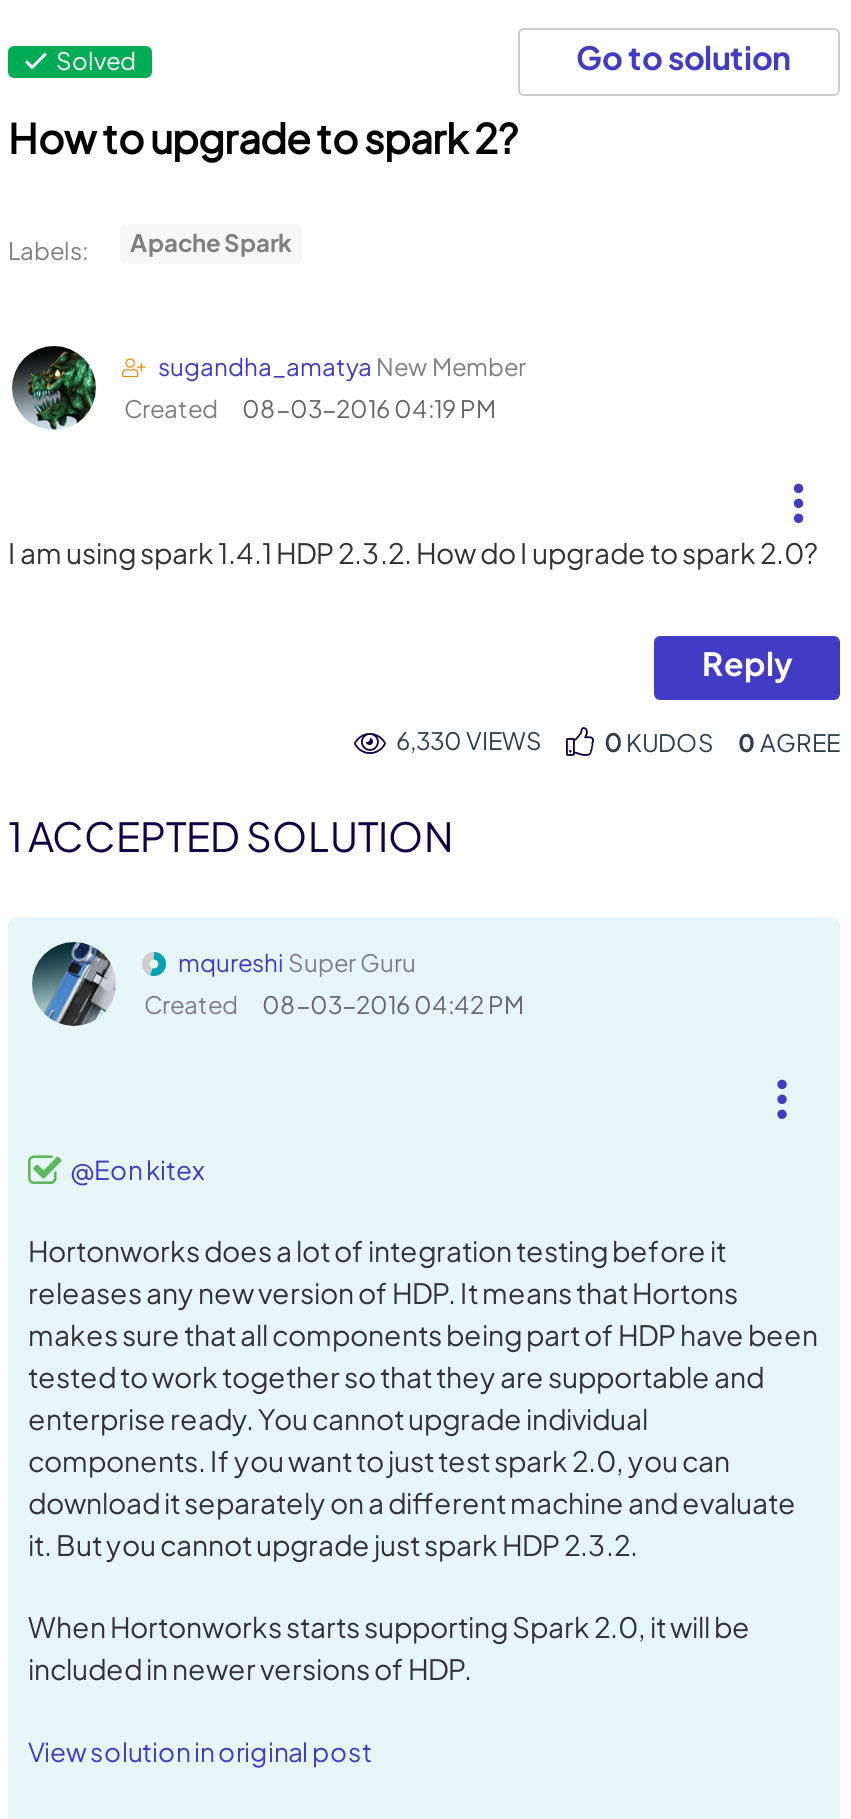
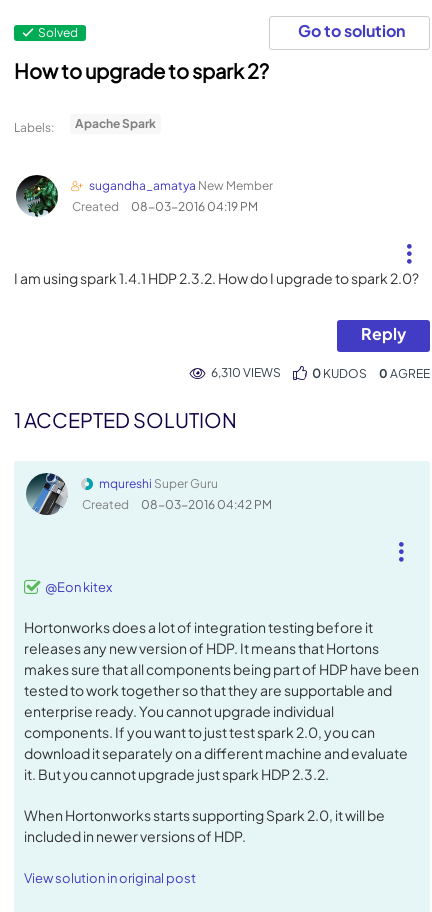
- 6,330 VIEWS
+ 6,310 VIEWS
